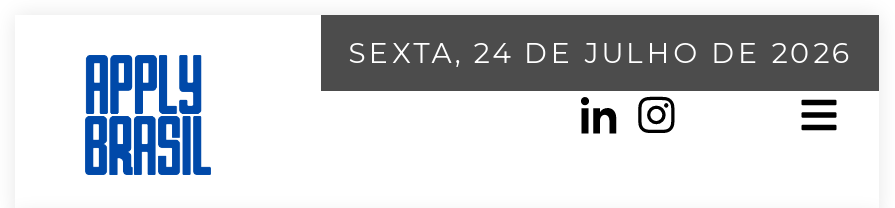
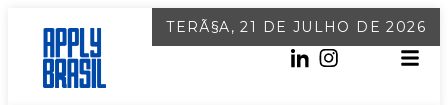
- SEXTA, 24 DE JULHO DE 2026
+ TERÃ§A, 21 DE JULHO DE 2026
